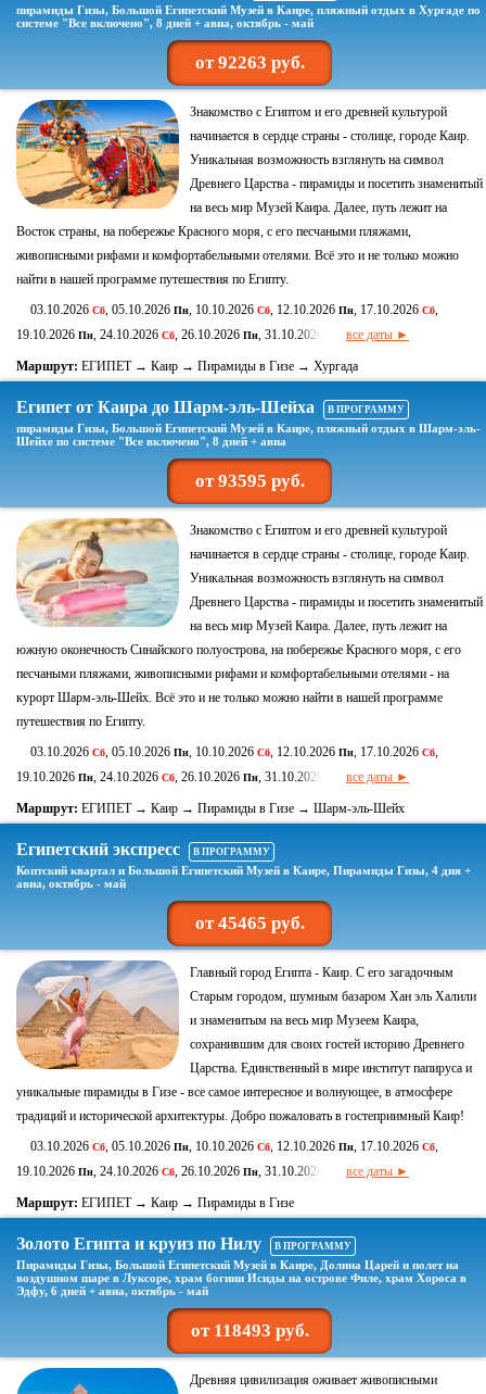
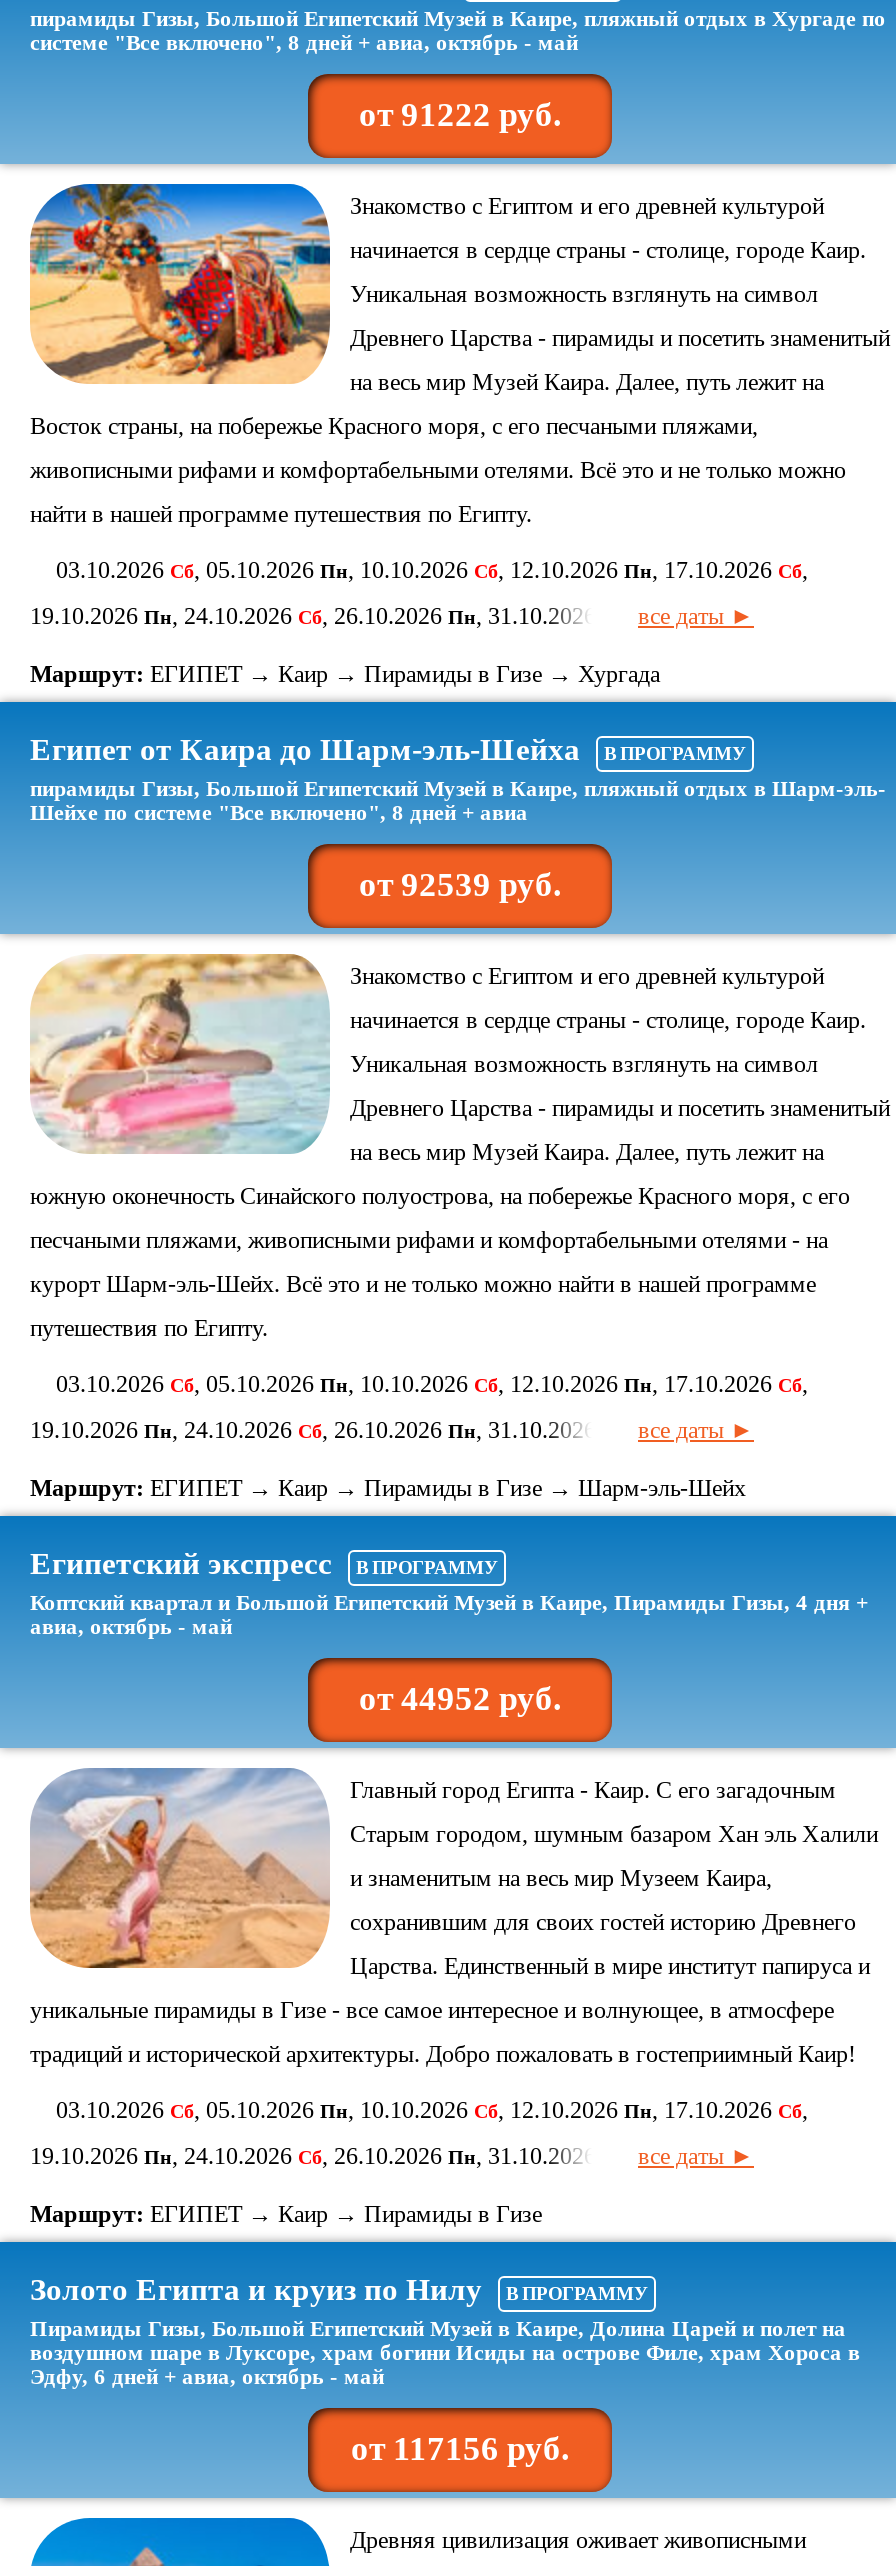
- от 92263 руб.
+ от 91222 руб.

- от 93595 руб.
+ от 92539 руб.

- от 45465 руб.
+ от 44952 руб.

- от 118493 руб.
+ от 117156 руб.
